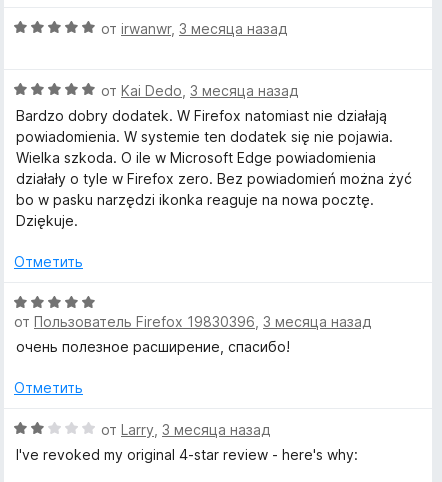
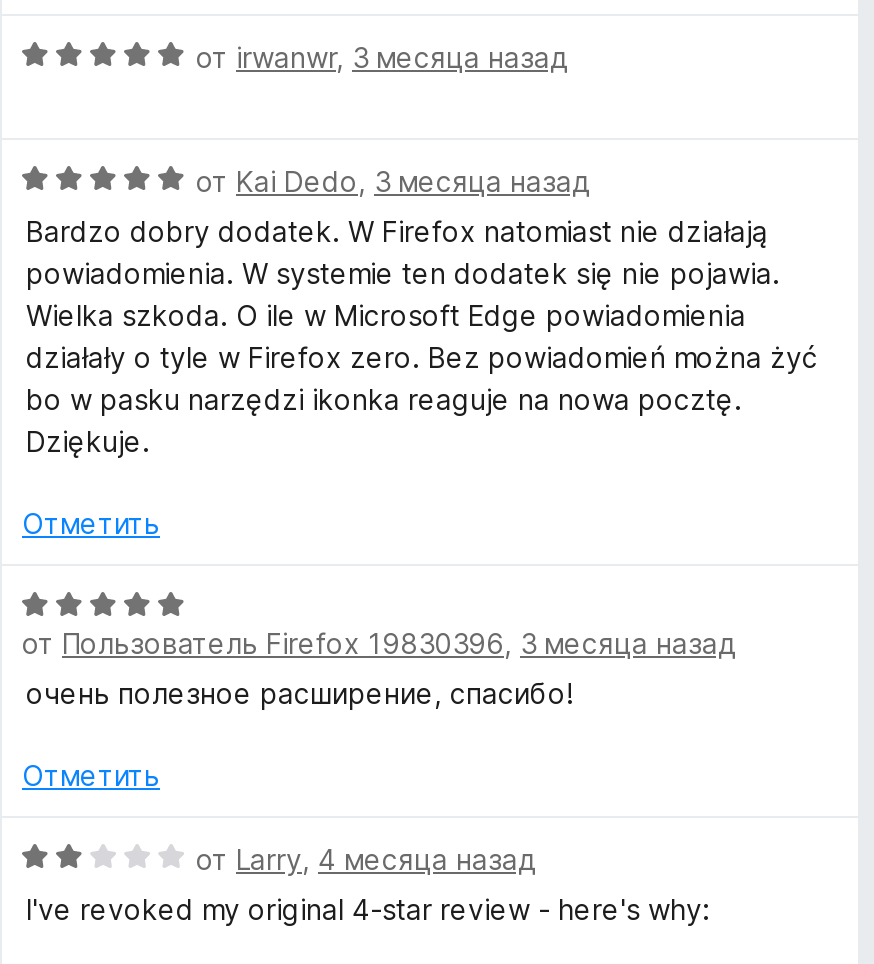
- от Larry, 3 месяца назад
+ от Larry, 4 месяца назад
